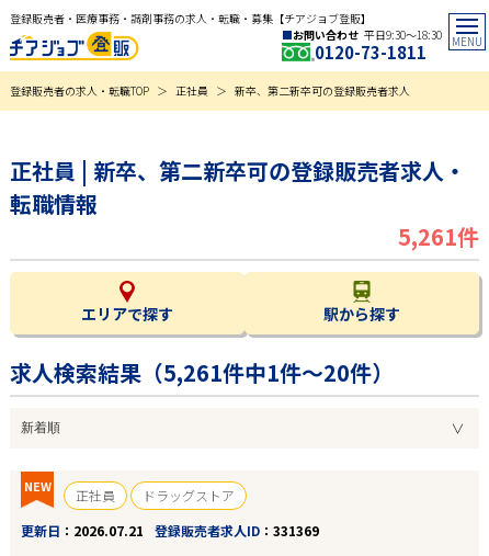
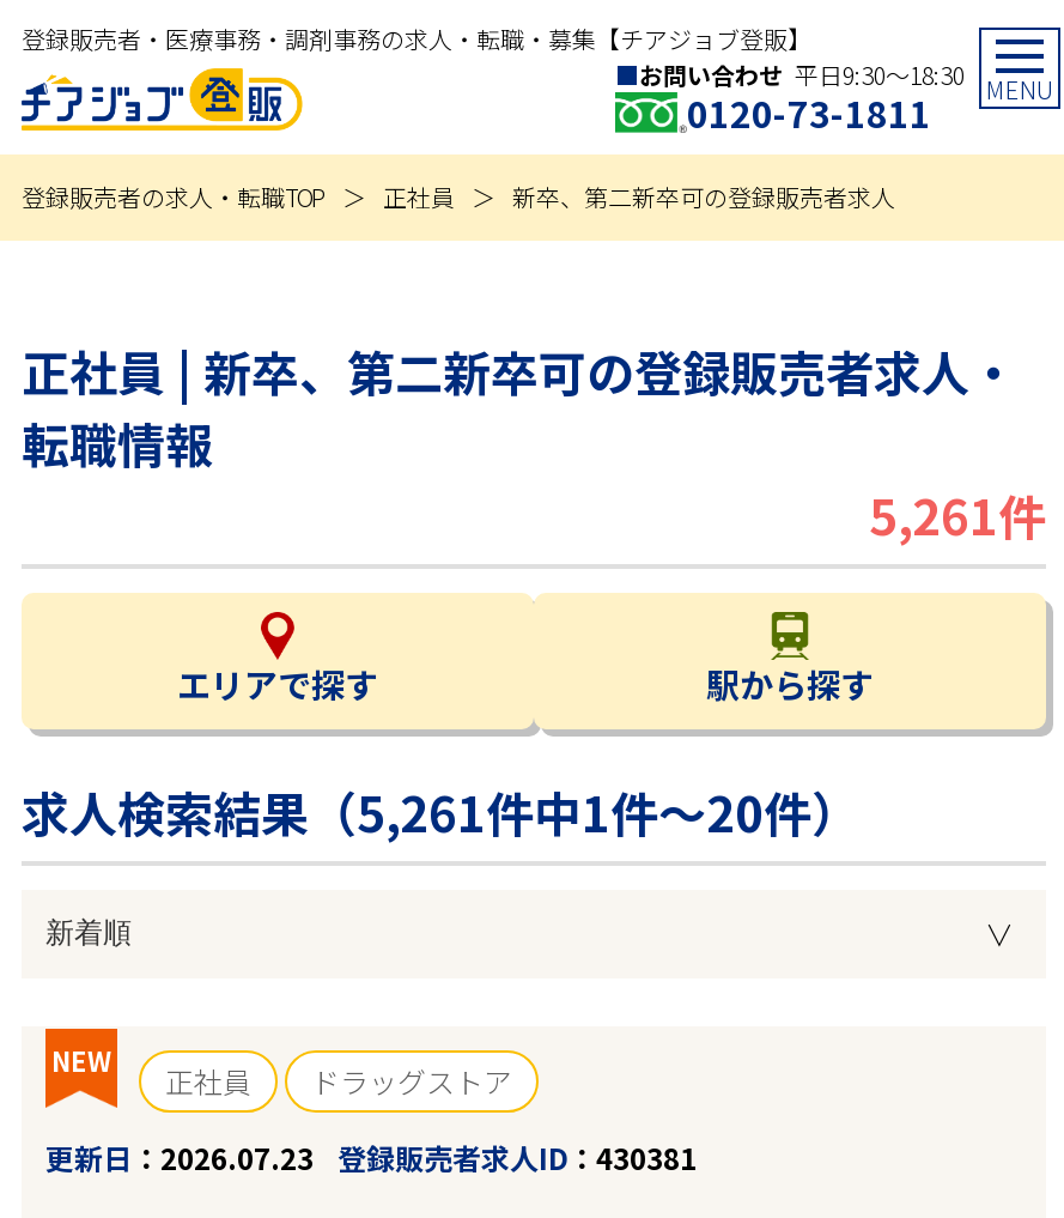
- 2026.07.21 登録販売者求人ID
- 331369
+ 2026.07.23 登録販売者求人ID
+ 430381
